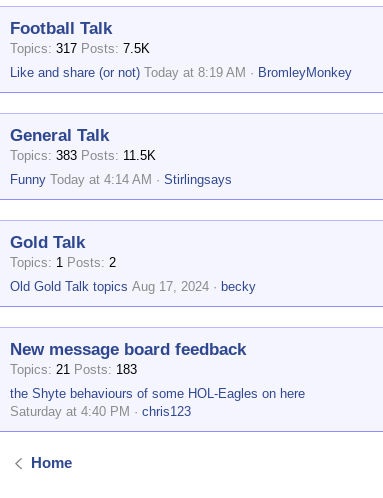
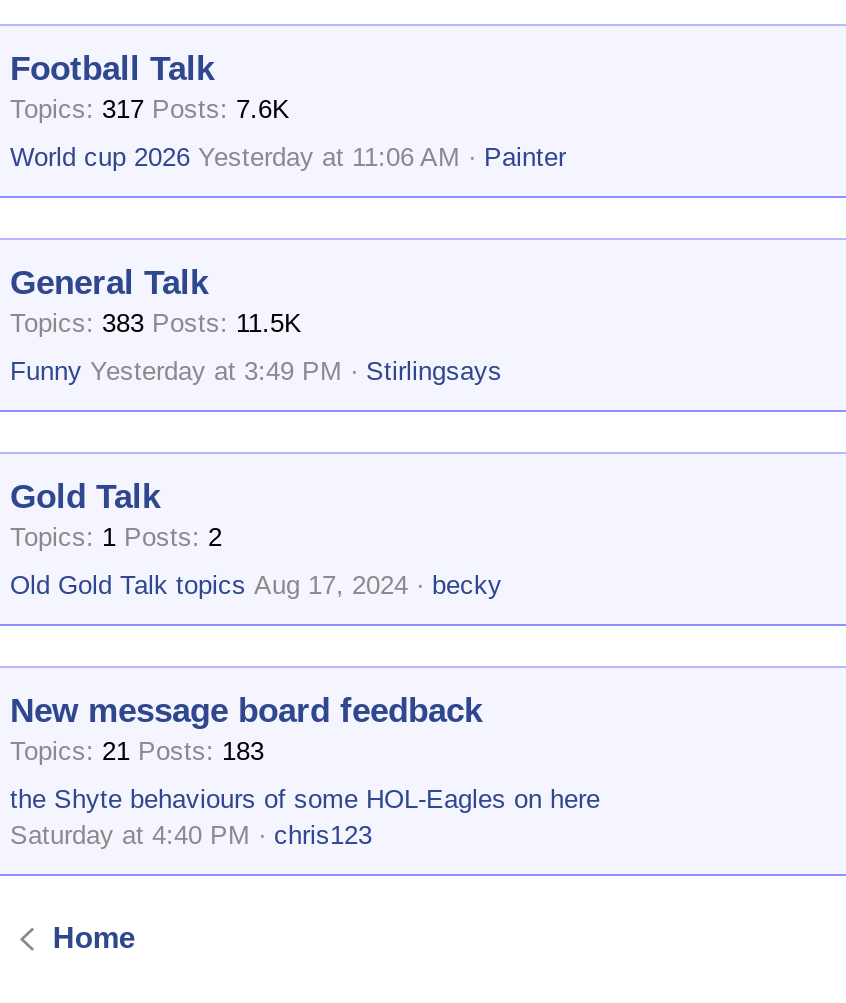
- Topics 317 Posts 7.5K
+ Topics 317 Posts 7.6K

- Like and share (or not) Today at 8:19 AM
- BromleyMonkey
+ World cup 2026 Yesterday at 11:06 AM
+ Painter

- Funny Today at 4:14 AM
+ Funny Yesterday at 3:49 PM
